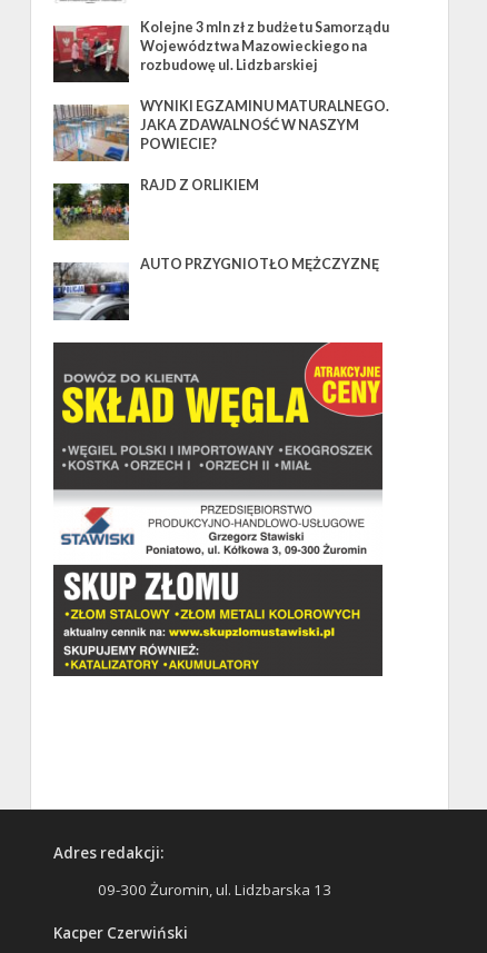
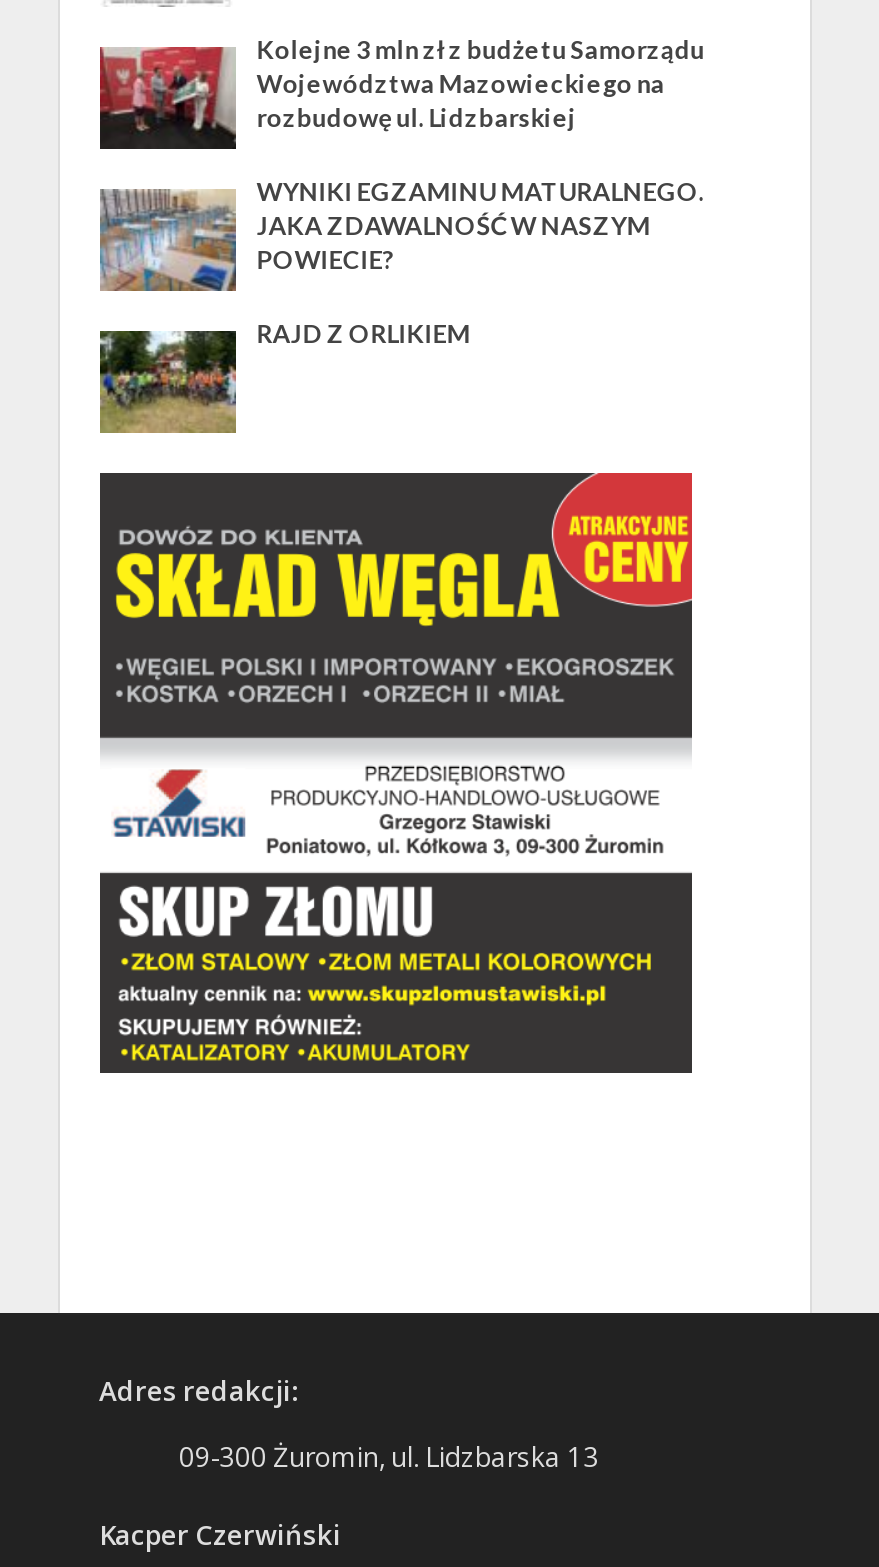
- [image]
- AUTO PRZYGNIOTŁO MĘŻCZYZNĘ
